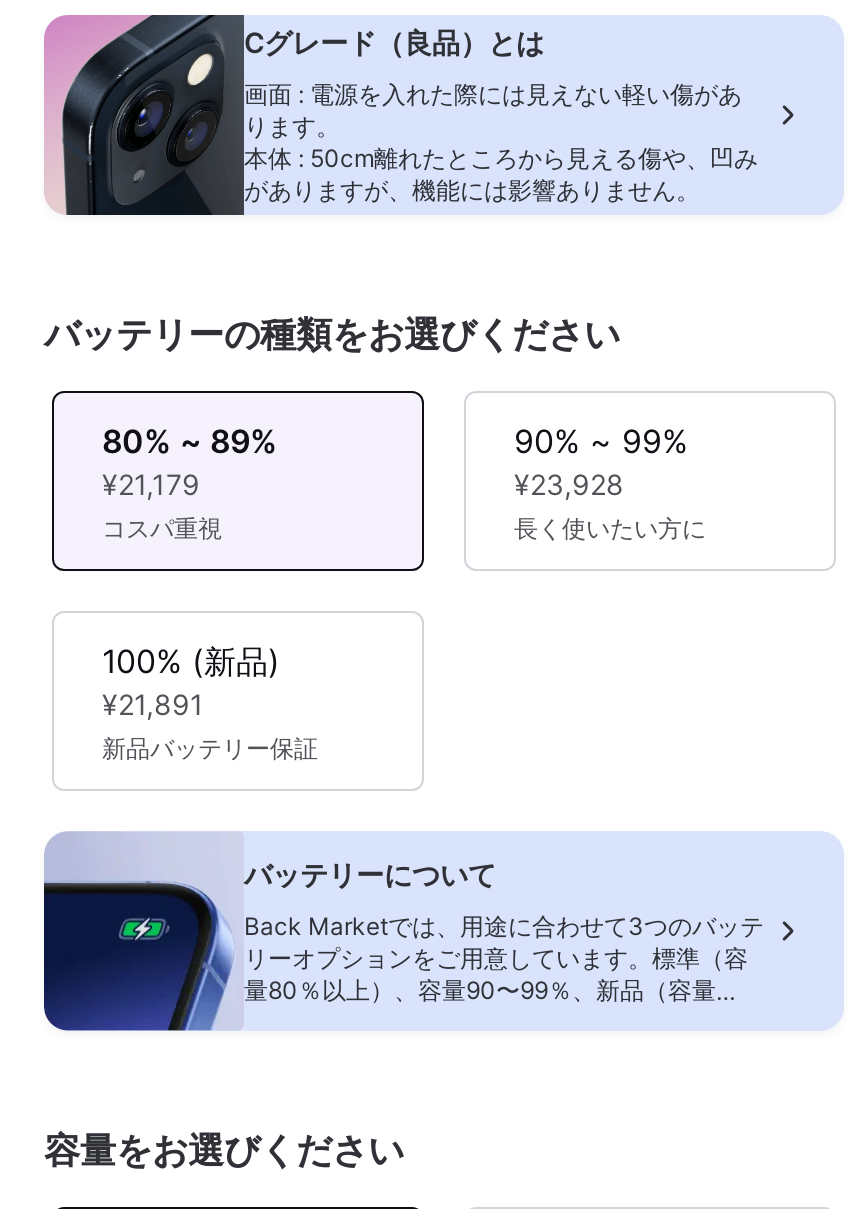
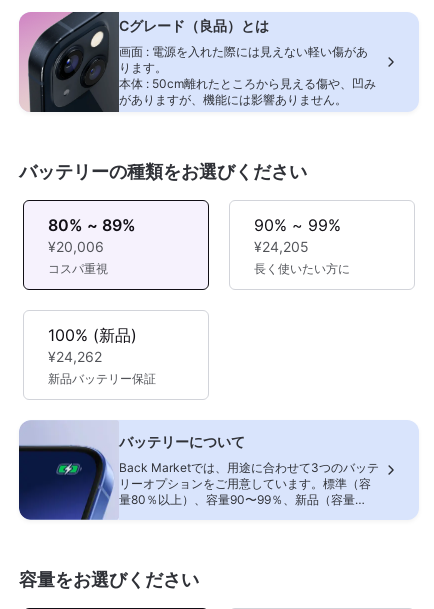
- ¥21,179
+ ¥20,006

- ¥23,928
+ ¥24,205

- ¥21,891
+ ¥24,262
